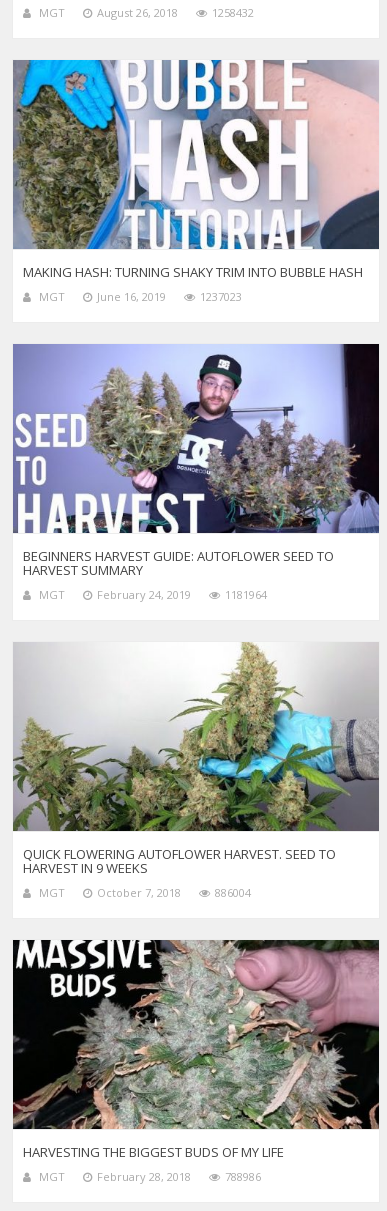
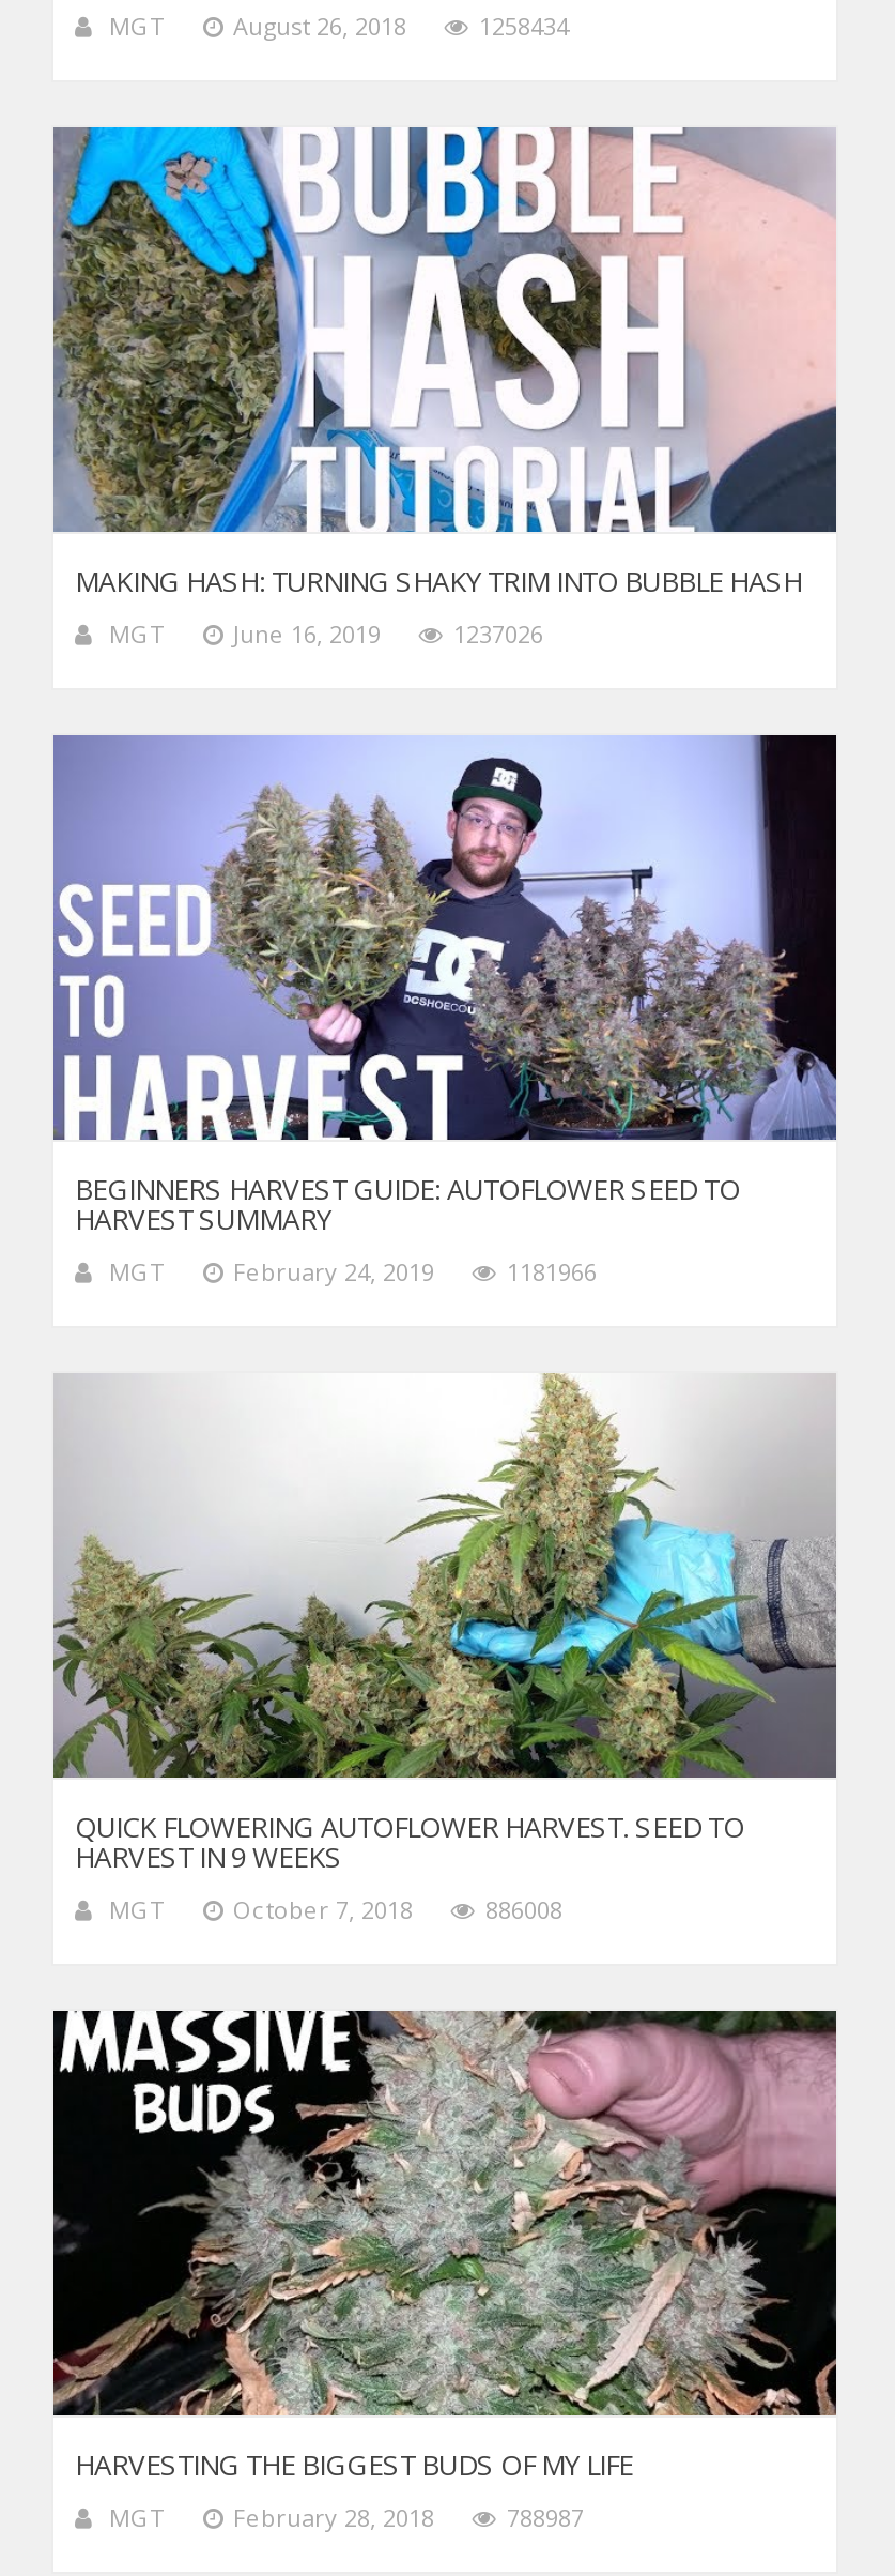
- 1258432
+ 1258434

- 1237023
+ 1237026

- 1181964
+ 1181966

- 886004
+ 886008

- 788986
+ 788987
